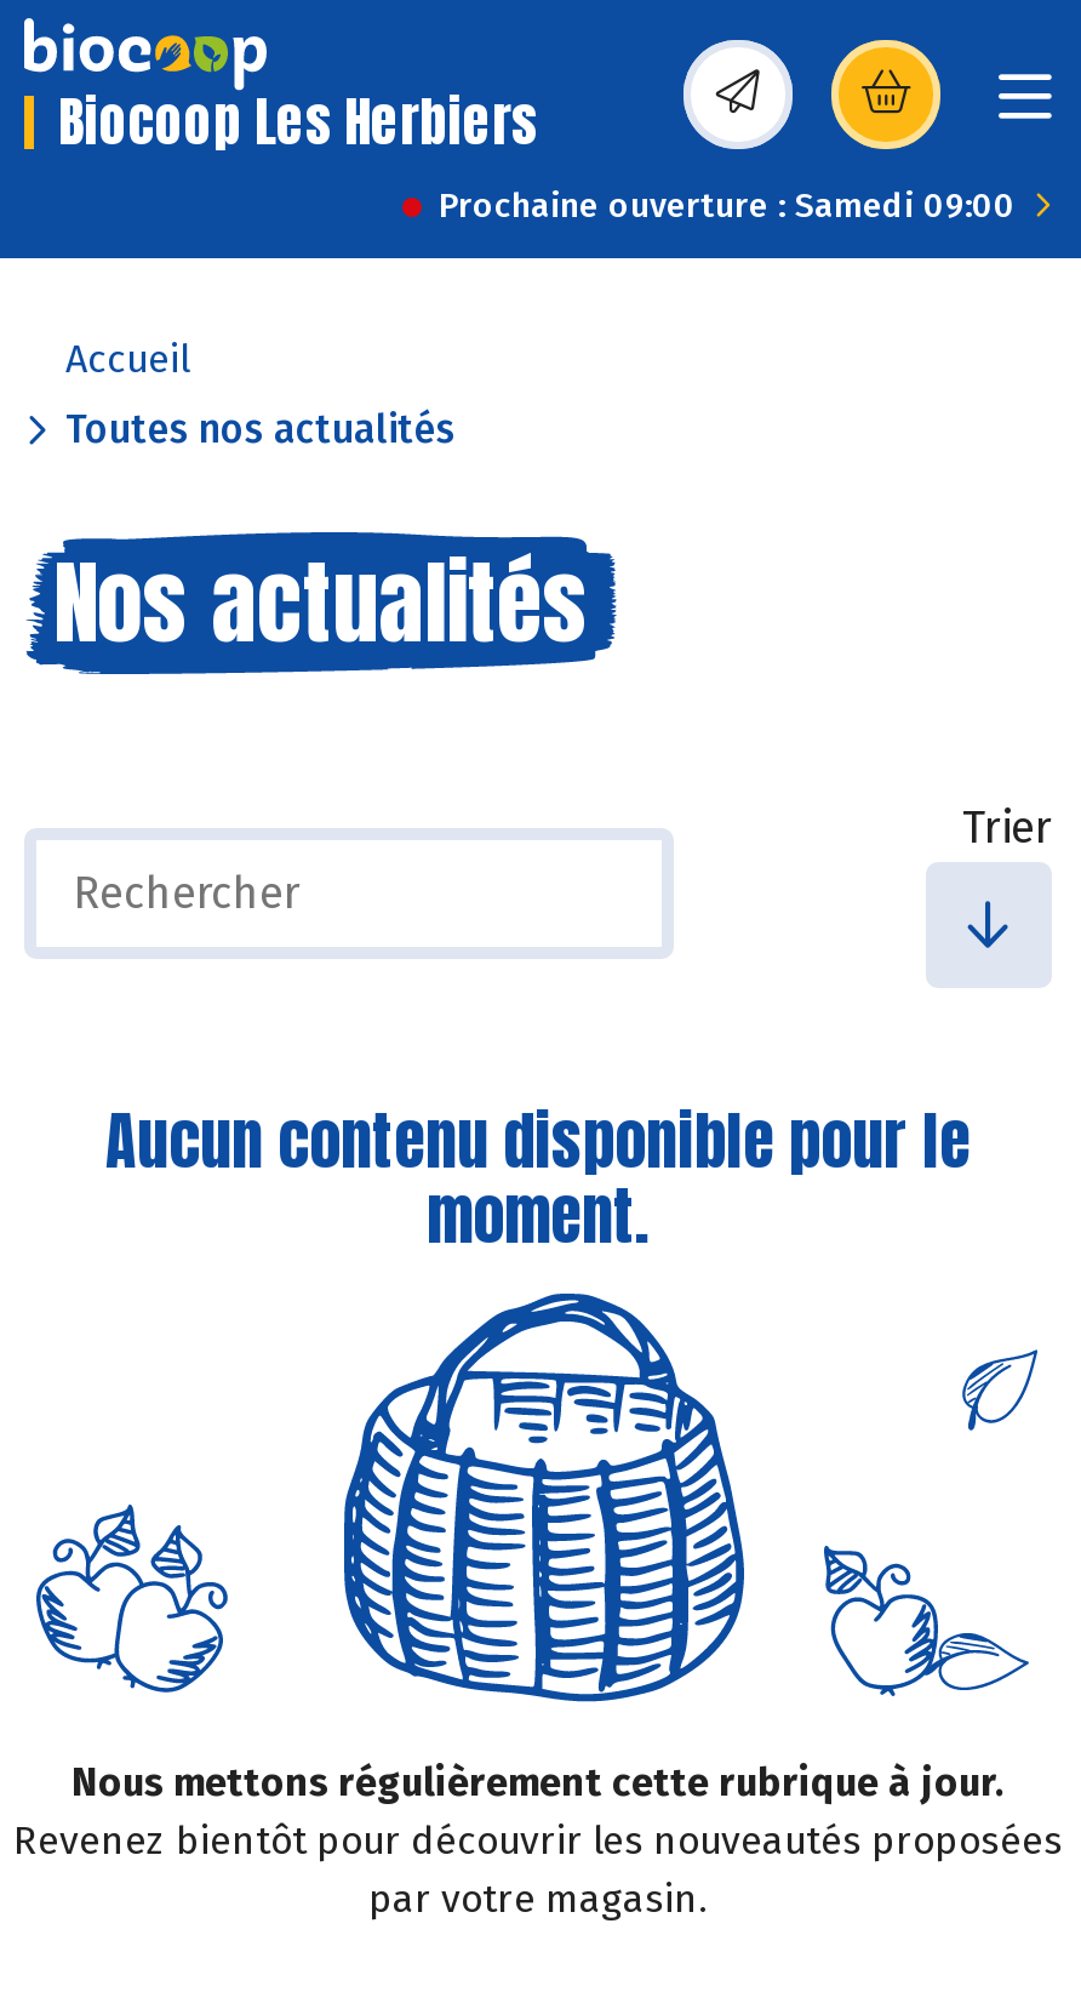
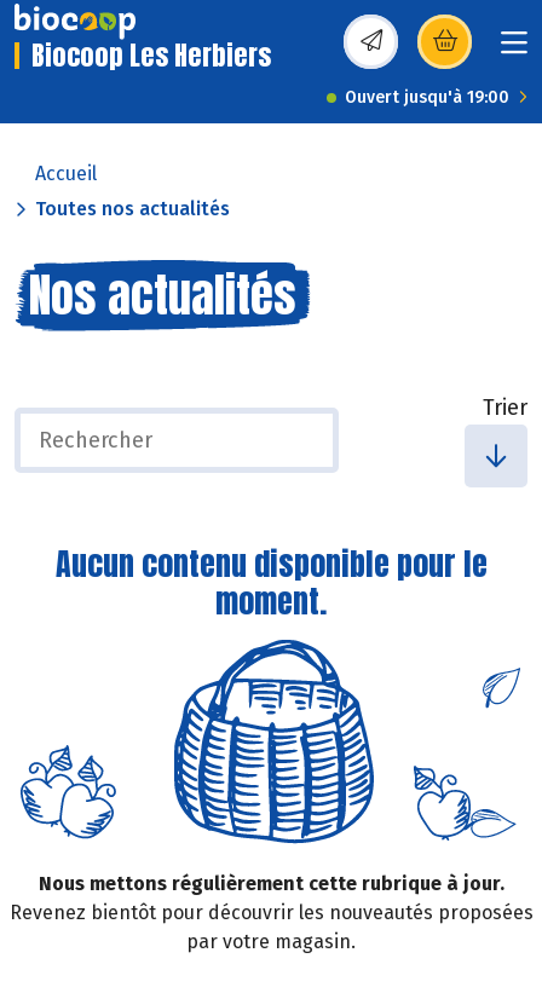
- Prochaine ouverture : Samedi 09:00
+ Ouvert jusqu'à 19:00
